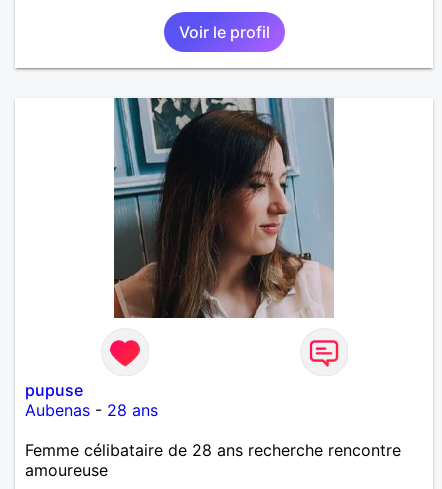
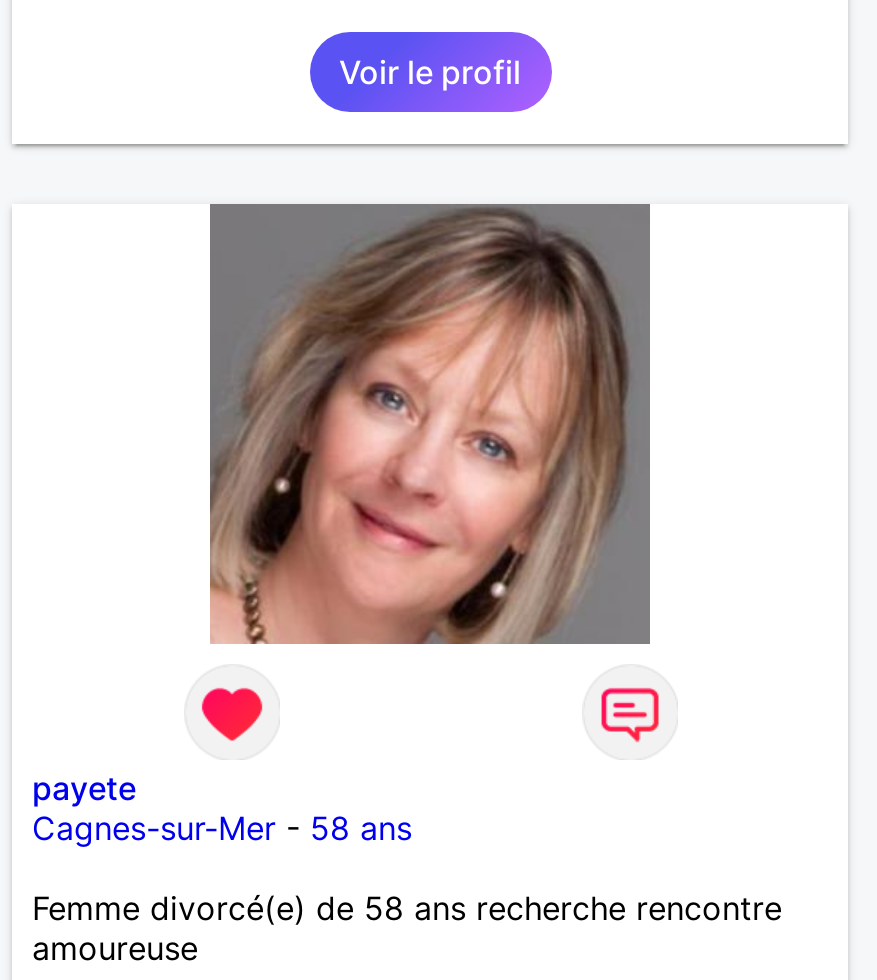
- [image]
+ [image]

- pupuse
- Aubenas - 28 ans
+ payete
+ Cagnes-sur-Mer - 58 ans

- Femme célibataire de 28 ans recherche rencontre
+ Femme divorcé(e) de 58 ans recherche rencontre
